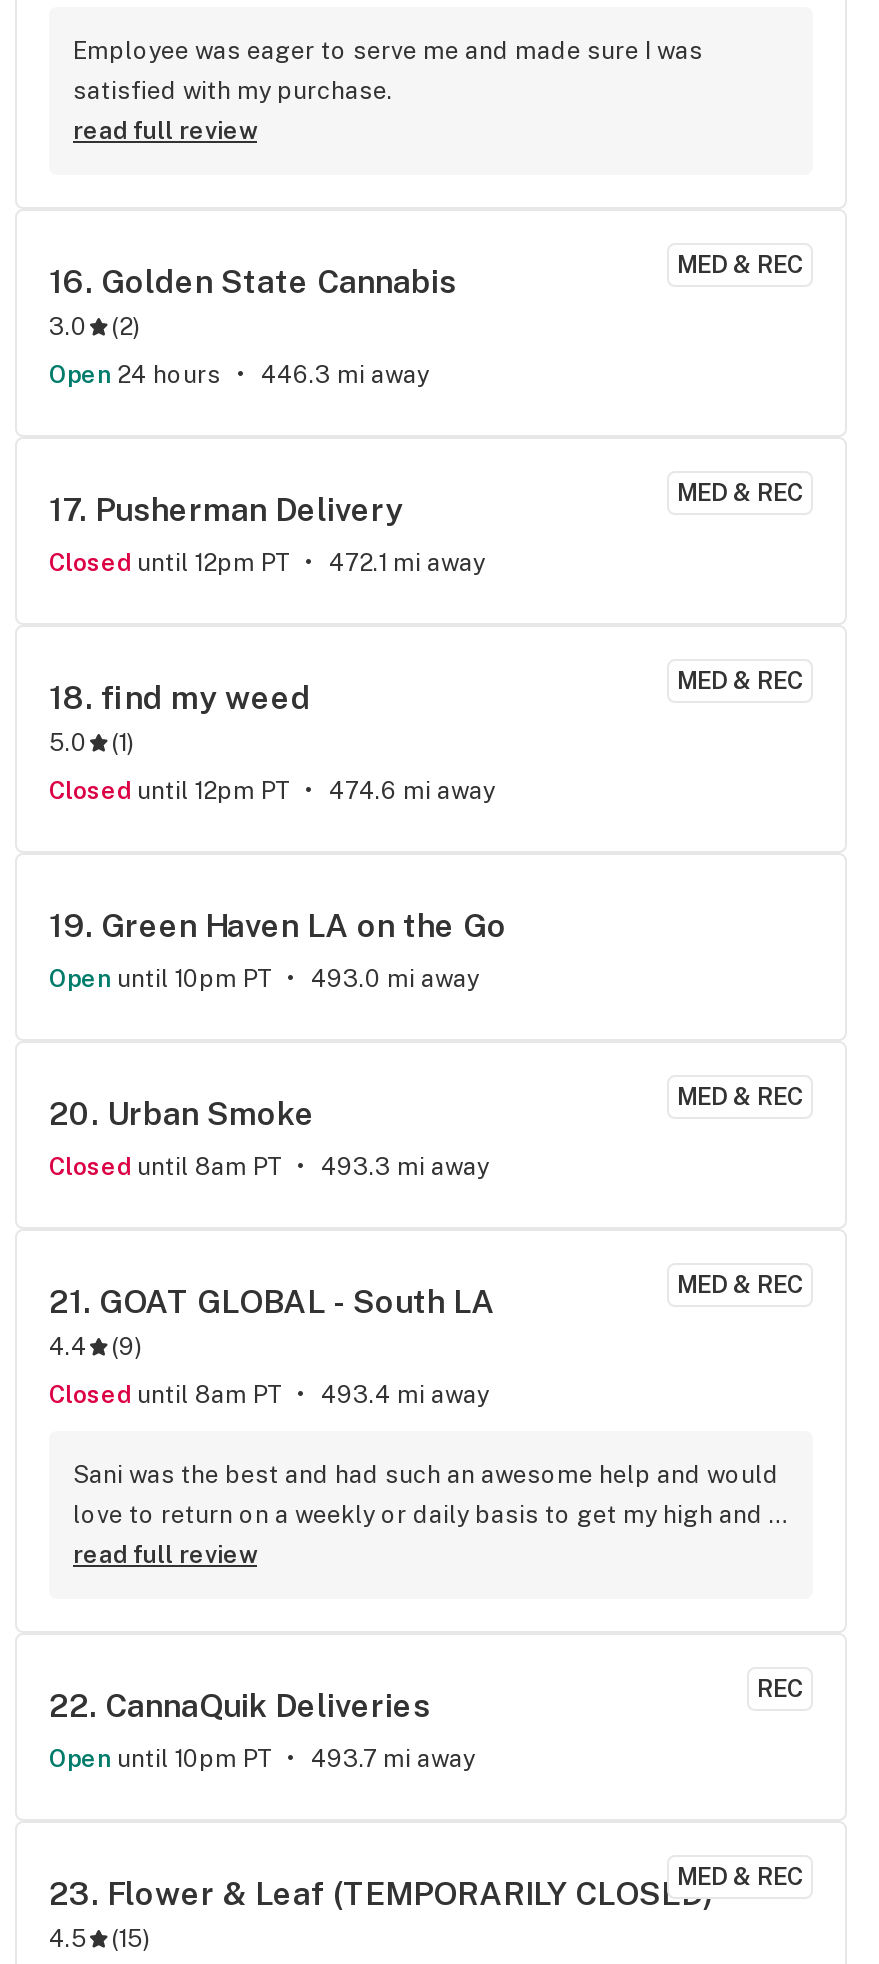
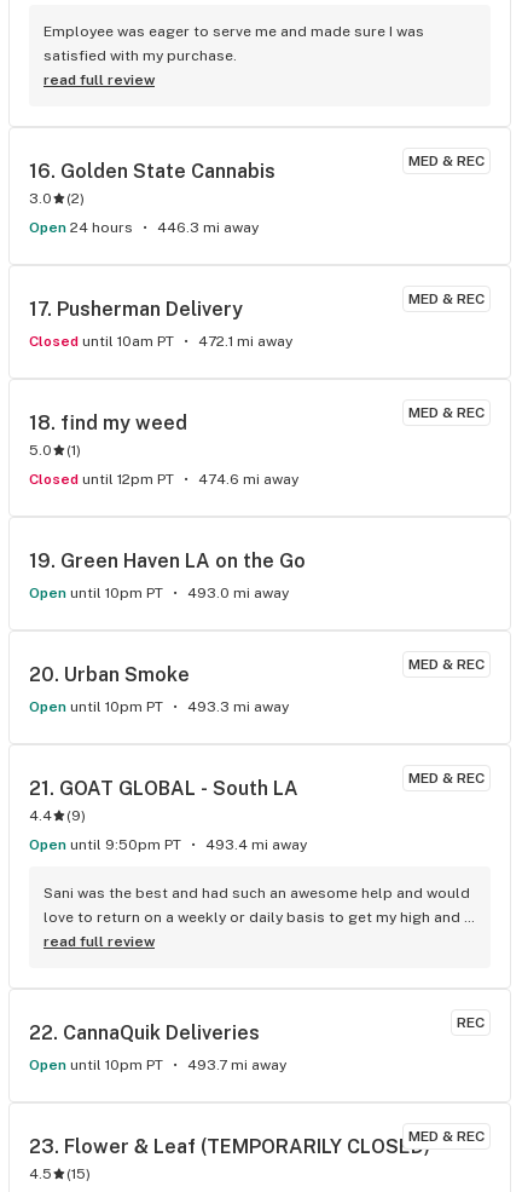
- Closed until 12pm PT
+ Closed until 10am PT

- Closed until 8am PT
+ Open until 10pm PT

- Closed until 8am PT
+ Open until 9:50pm PT
